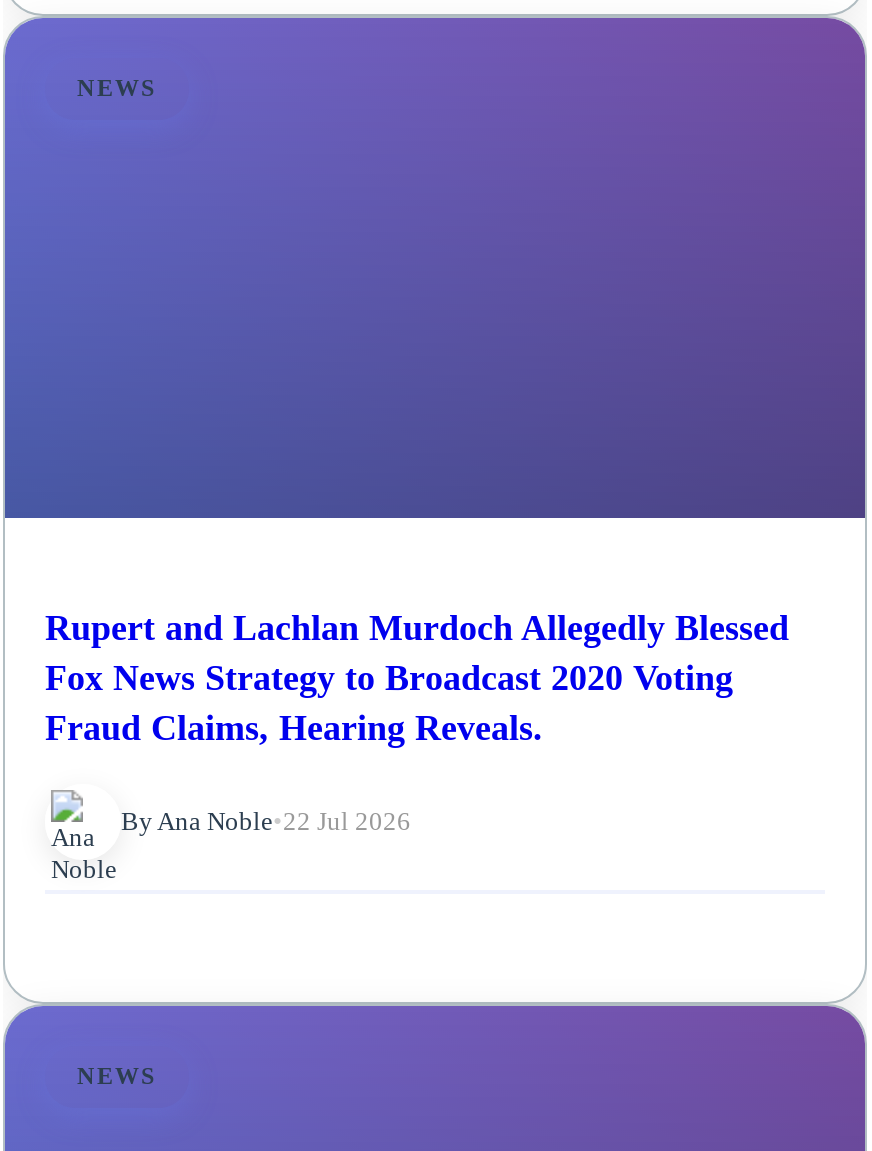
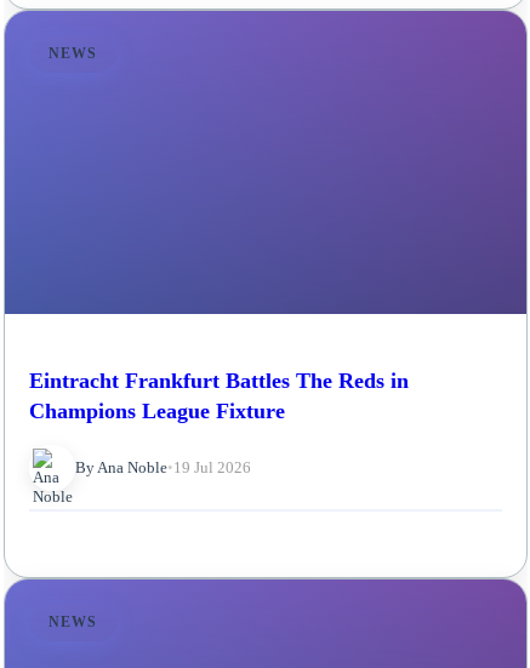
- Rupert and Lachlan Murdoch Allegedly Blessed
- Fox News Strategy to Broadcast 2020 Voting
- Fraud Claims, Hearing Reveals.
+ Eintracht Frankfurt Battles The Reds in
+ Champions League Fixture

- By Ana Noble • 22 Jul 2026
+ By Ana Noble • 19 Jul 2026
